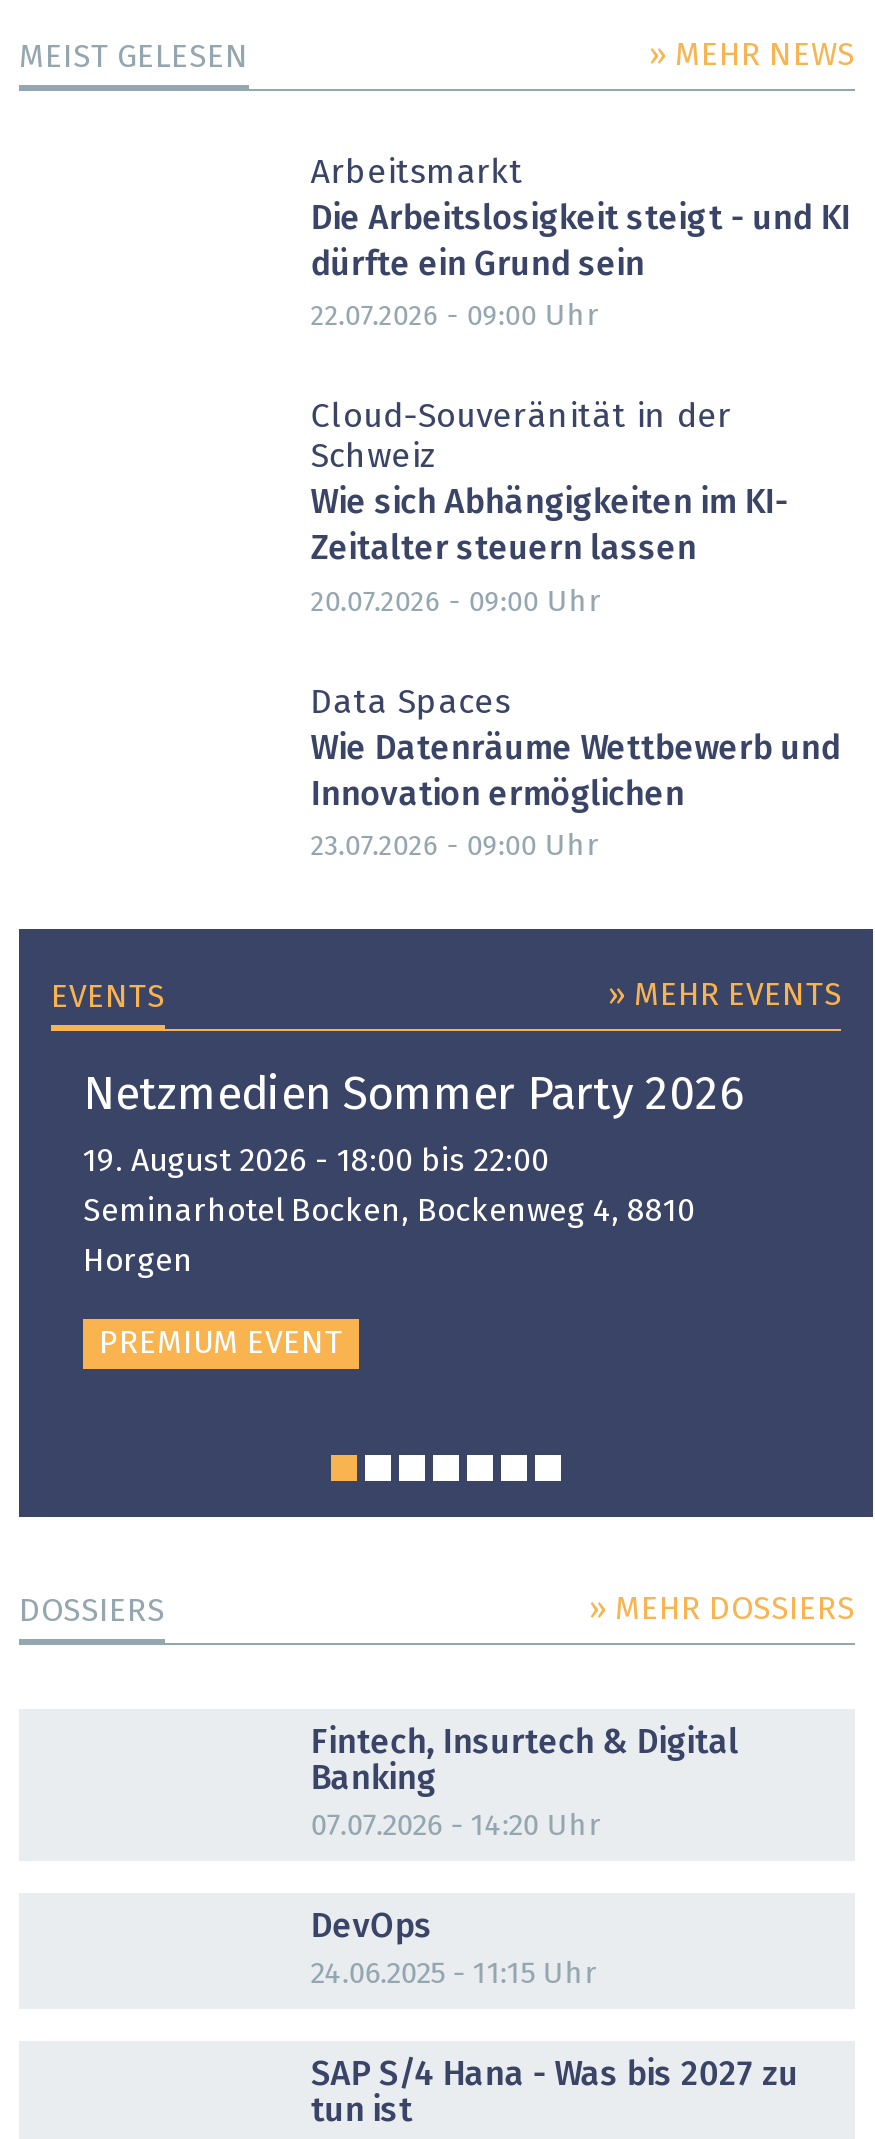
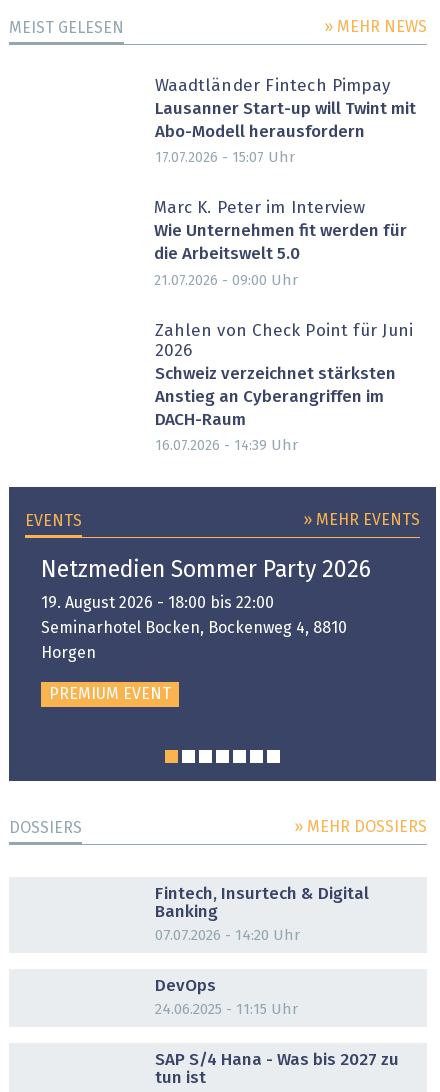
- Arbeitsmarkt
- Die Arbeitslosigkeit steigt - und KI
- dürfte ein Grund sein
+ Waadtländer Fintech Pimpay
+ Lausanner Start-up will Twint mit
+ Abo-Modell herausfordern

- 22.07.2026 - 09:00 Uhr
+ 17.07.2026 - 15:07 Uhr

- Cloud-Souveränität in der
- Schweiz
- Wie sich Abhängigkeiten im KI-
- Zeitalter steuern lassen
+ Marc K. Peter im Interview
+ Wie Unternehmen fit werden für
+ die Arbeitswelt 5.0

- 20.07.2026 - 09:00 Uhr
+ 21.07.2026 - 09:00 Uhr

- Data Spaces
- Wie Datenräume Wettbewerb und
- Innovation ermöglichen
+ Zahlen von Check Point für Juni
+ 2026
+ Schweiz verzeichnet stärksten
+ Anstieg an Cyberangriffen im
+ DACH-Raum

- 23.07.2026 - 09:00 Uhr
+ 16.07.2026 - 14:39 Uhr
